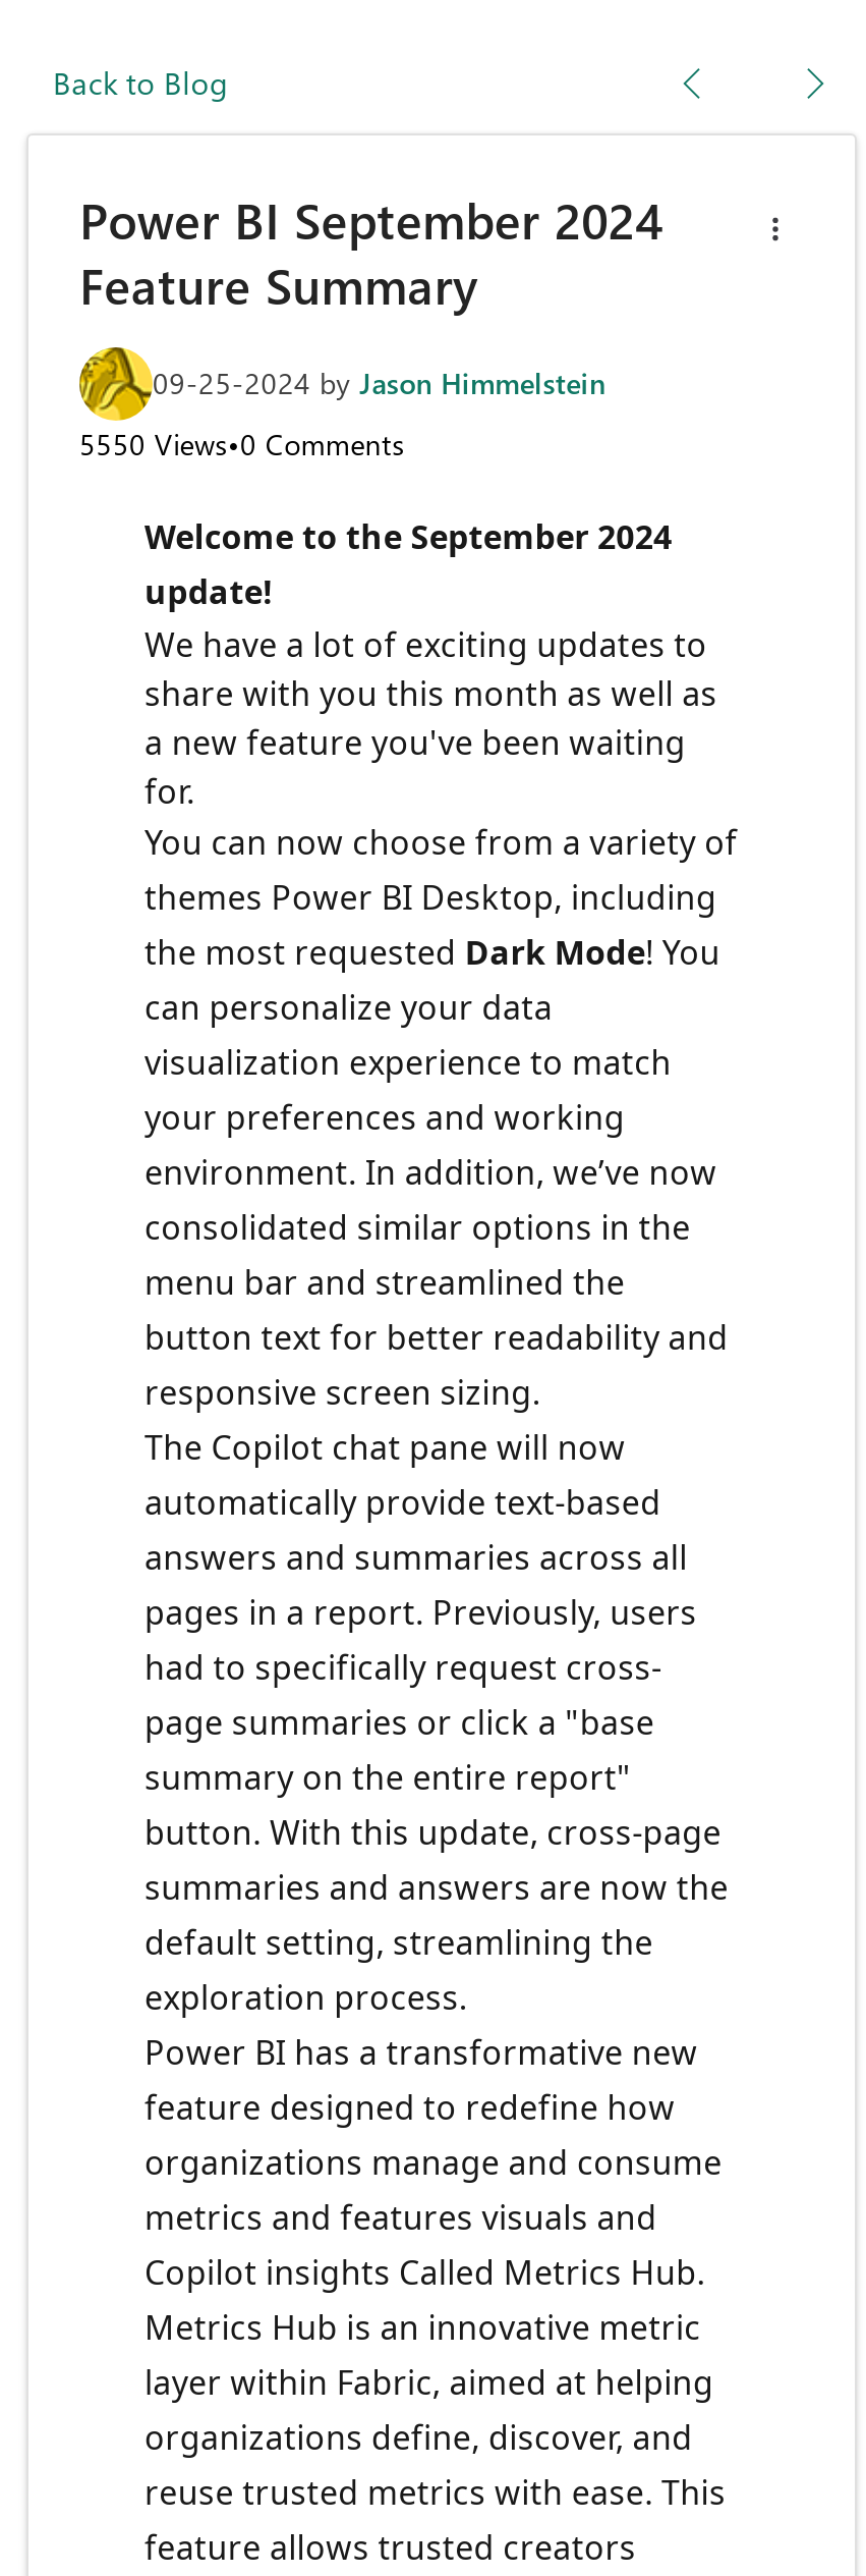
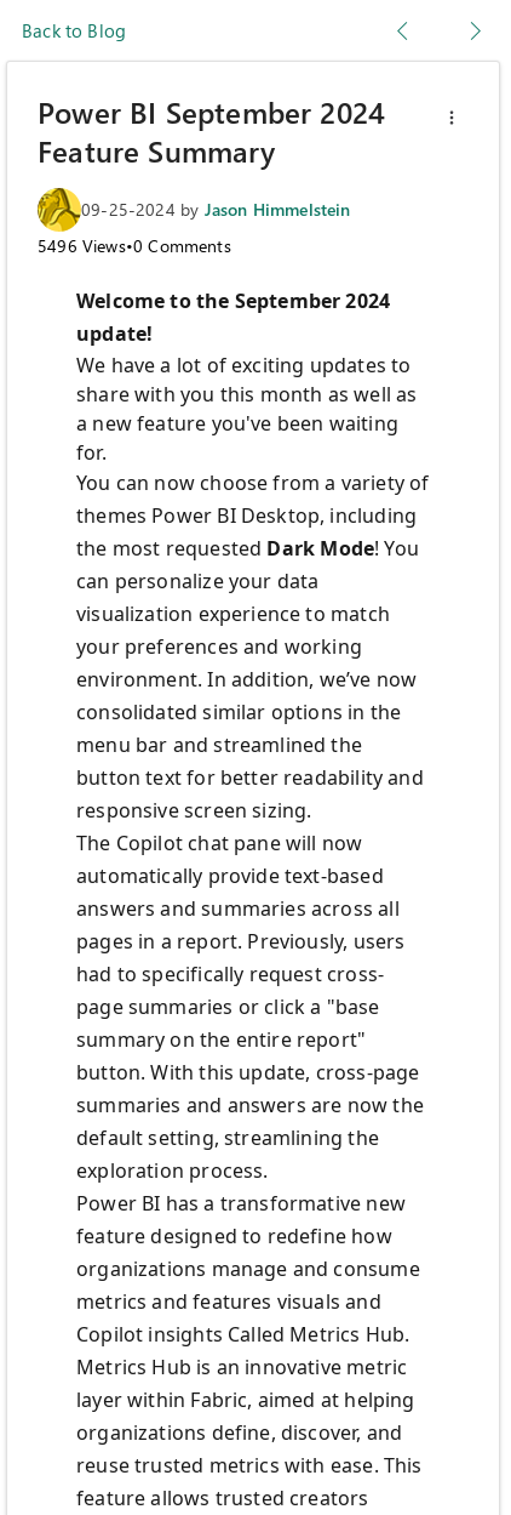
- 5550 Views•0 Comments
+ 5496 Views•0 Comments
